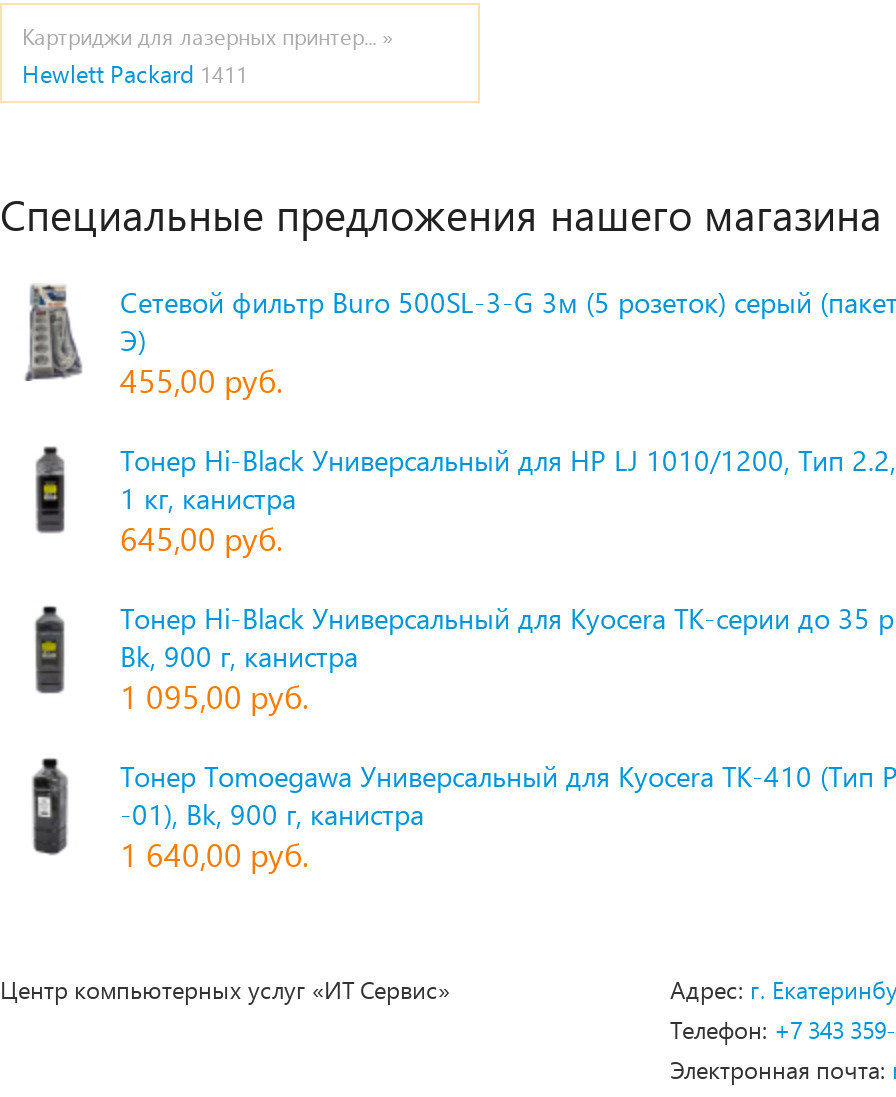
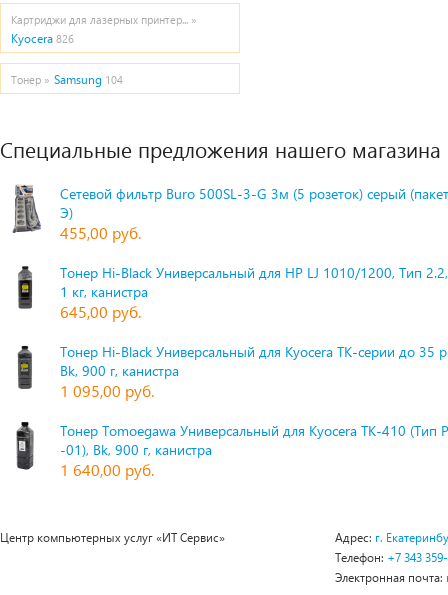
- Hewlett Packard 1411
+ Kyocera 826
+ Тонер » Samsung 104
